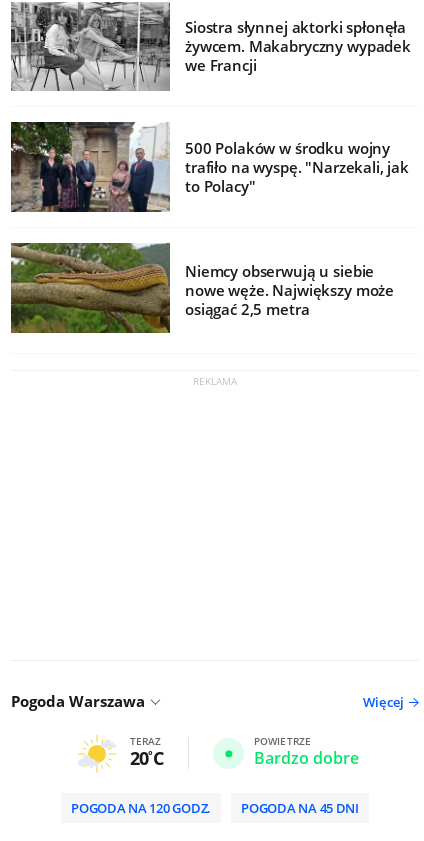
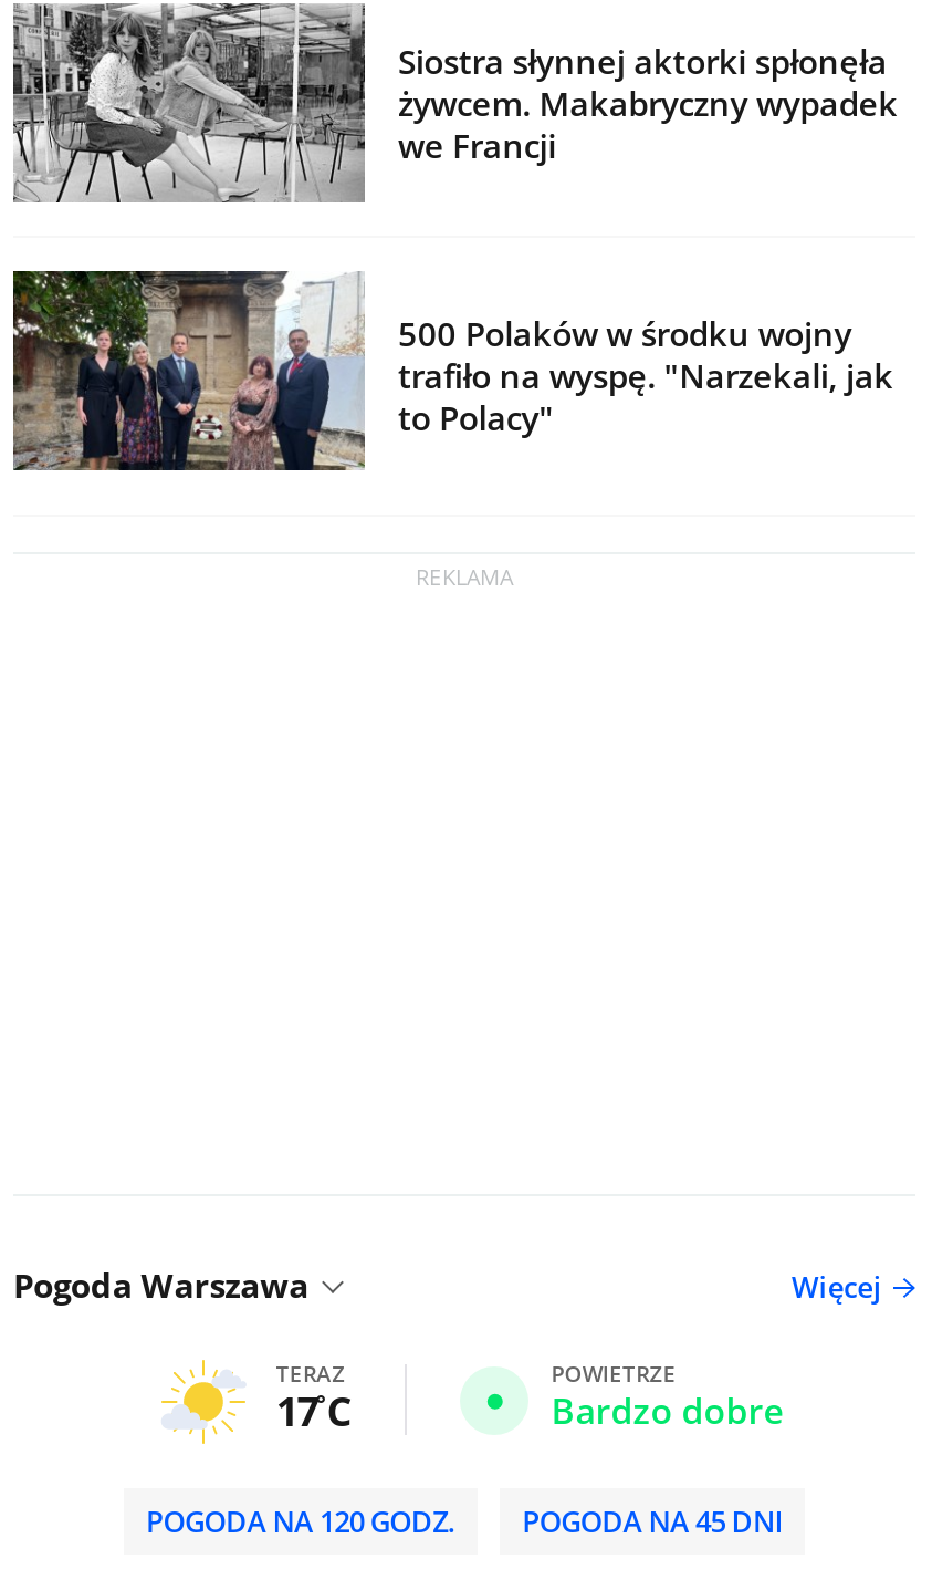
- [image]
- Niemcy obserwują u siebie
- nowe węże. Największy może
- osiągać 2,5 metra

- 20 C
+ 17 C
